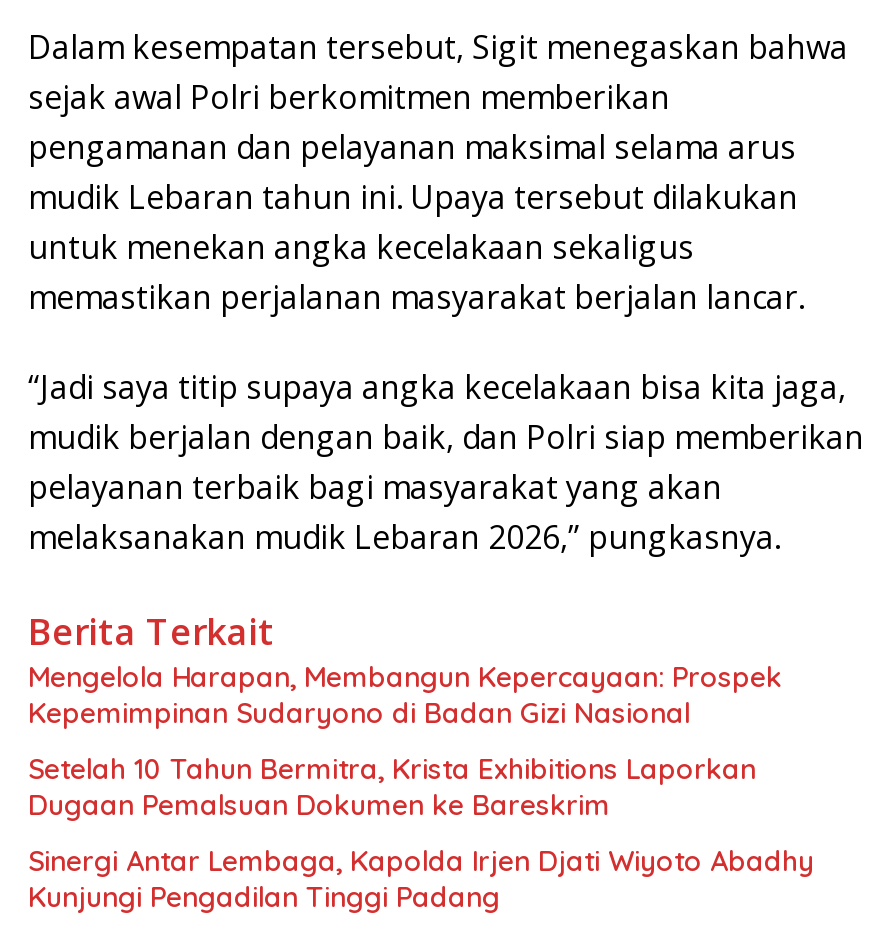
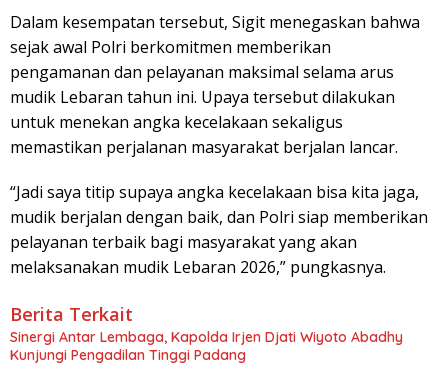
- Mengelola Harapan, Membangun Kepercayaan: Prospek
- Kepemimpinan Sudaryono di Badan Gizi Nasional
- Setelah 10 Tahun Bermitra, Krista Exhibitions Laporkan
- Dugaan Pemalsuan Dokumen ke Bareskrim
